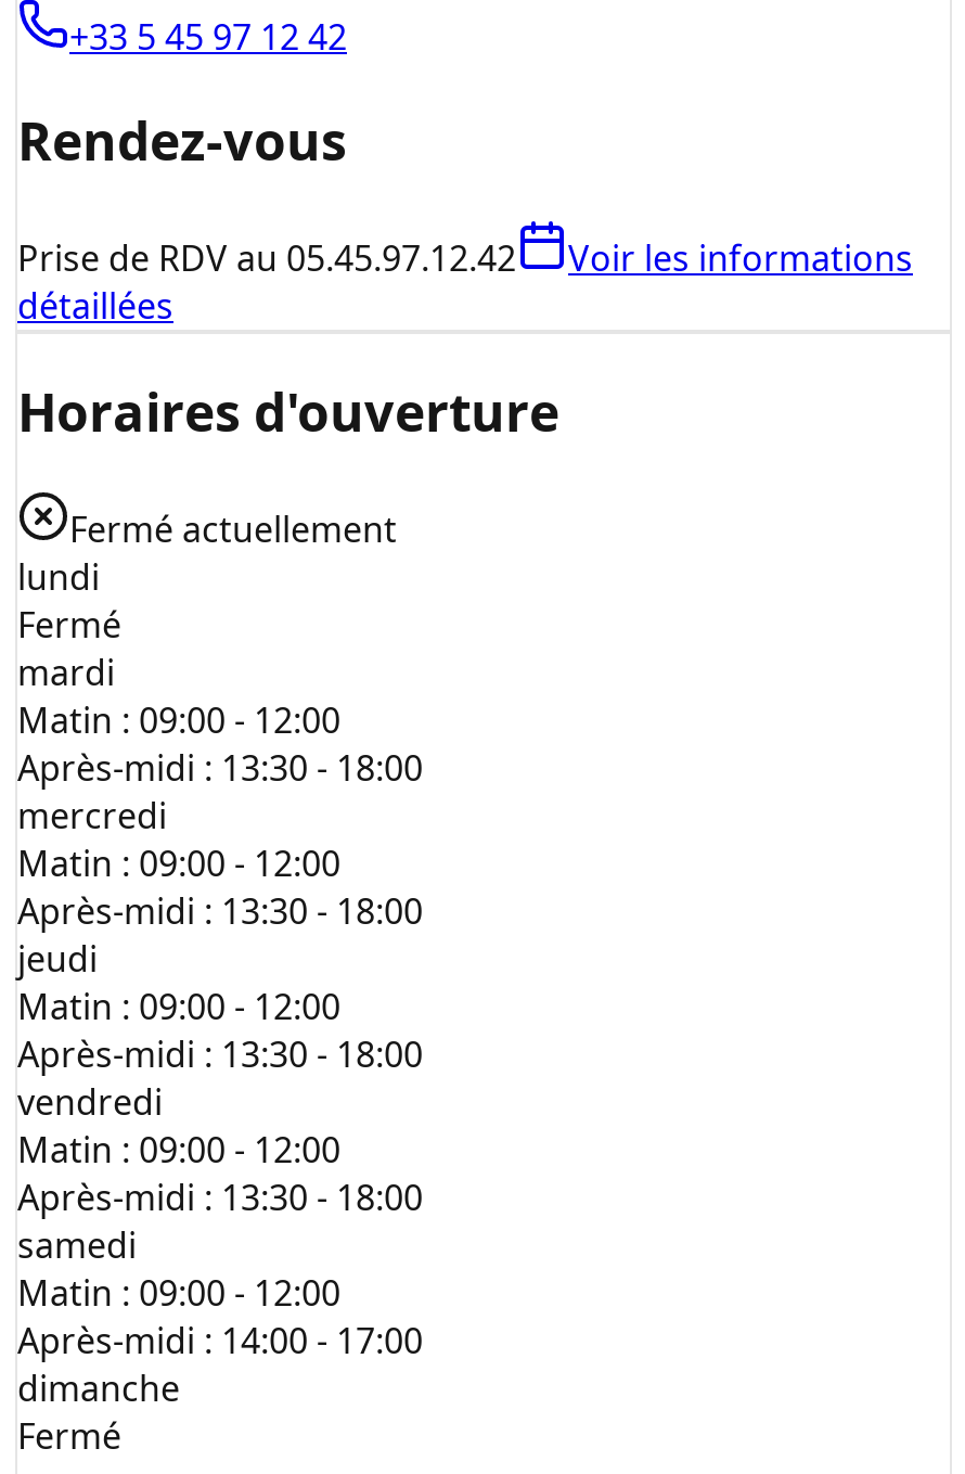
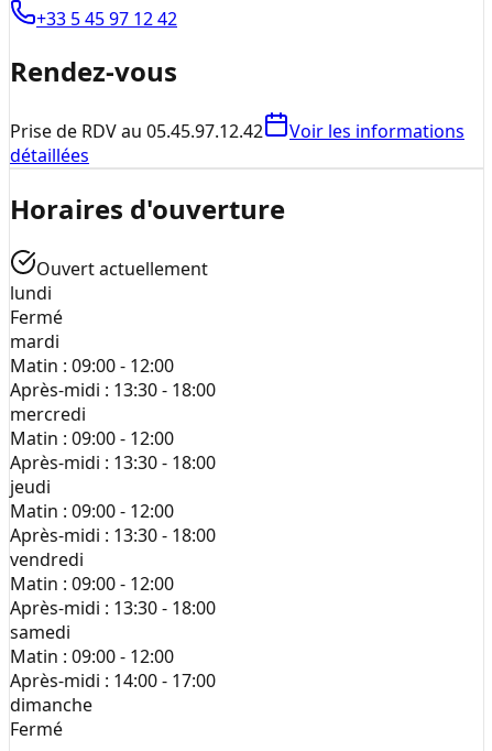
- Fermé actuellement
+ Ouvert actuellement
